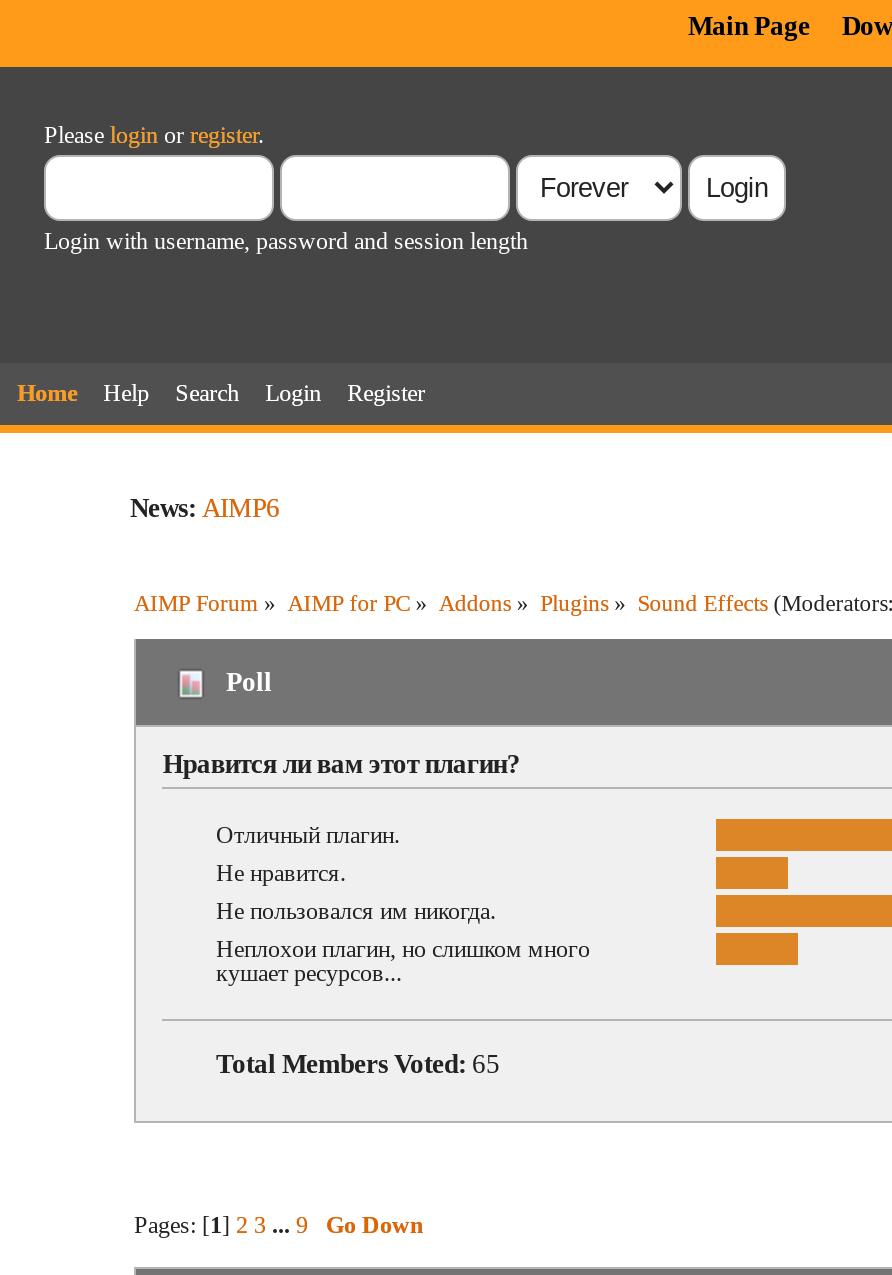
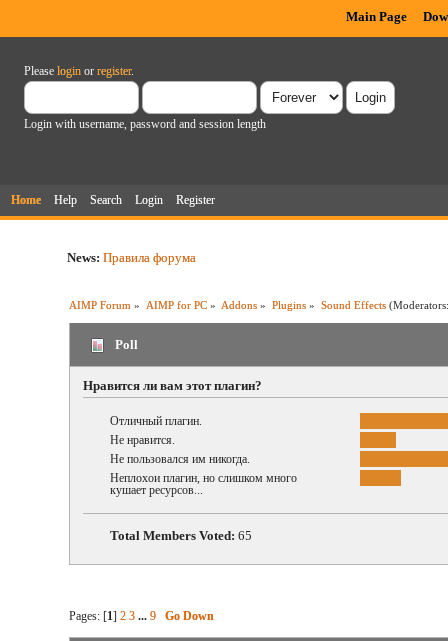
- News: AIMP6
+ News: Правила форума
